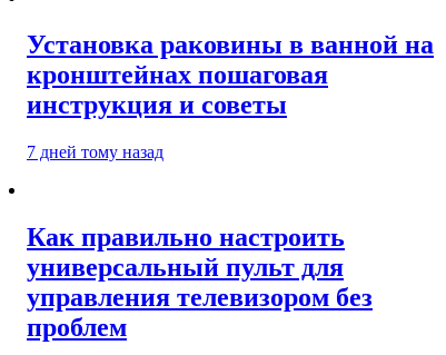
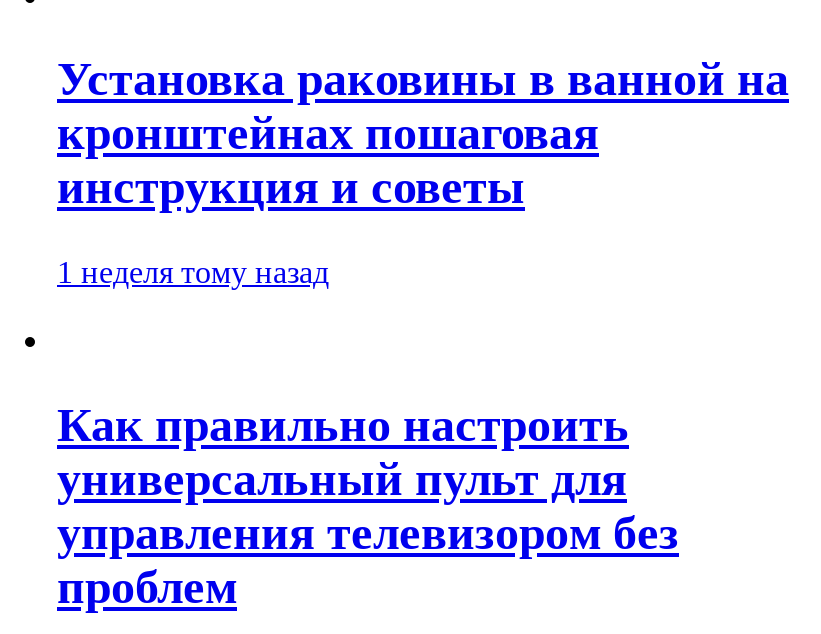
- 7 дней тому назад
+ 1 неделя тому назад
